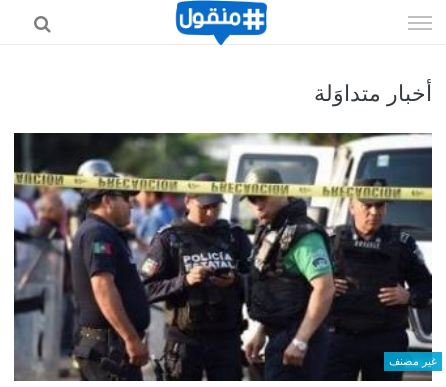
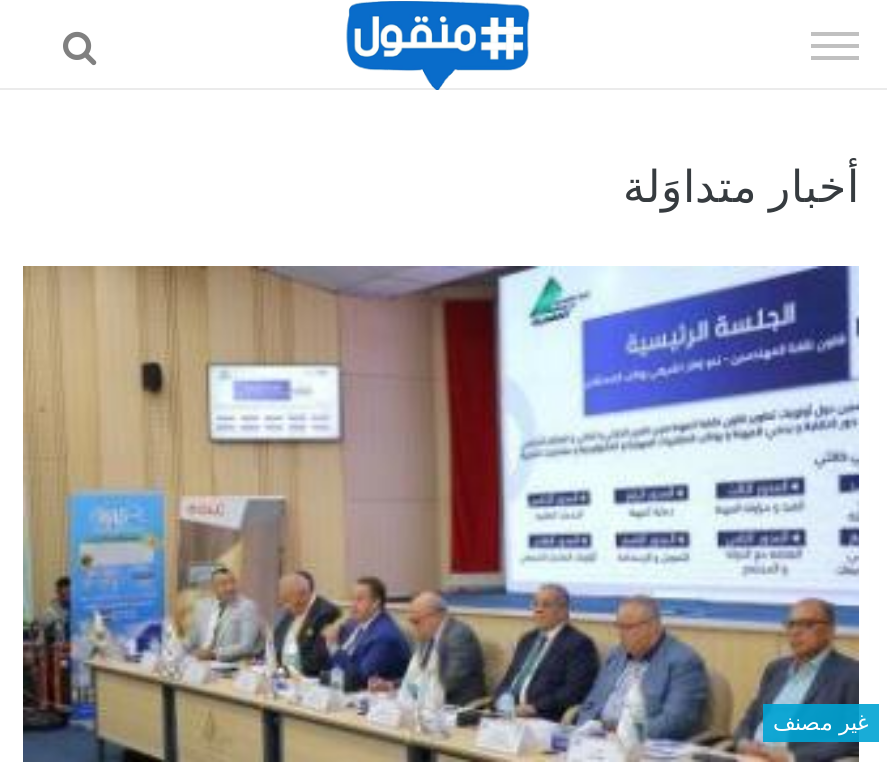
- [image]
+ [image]
